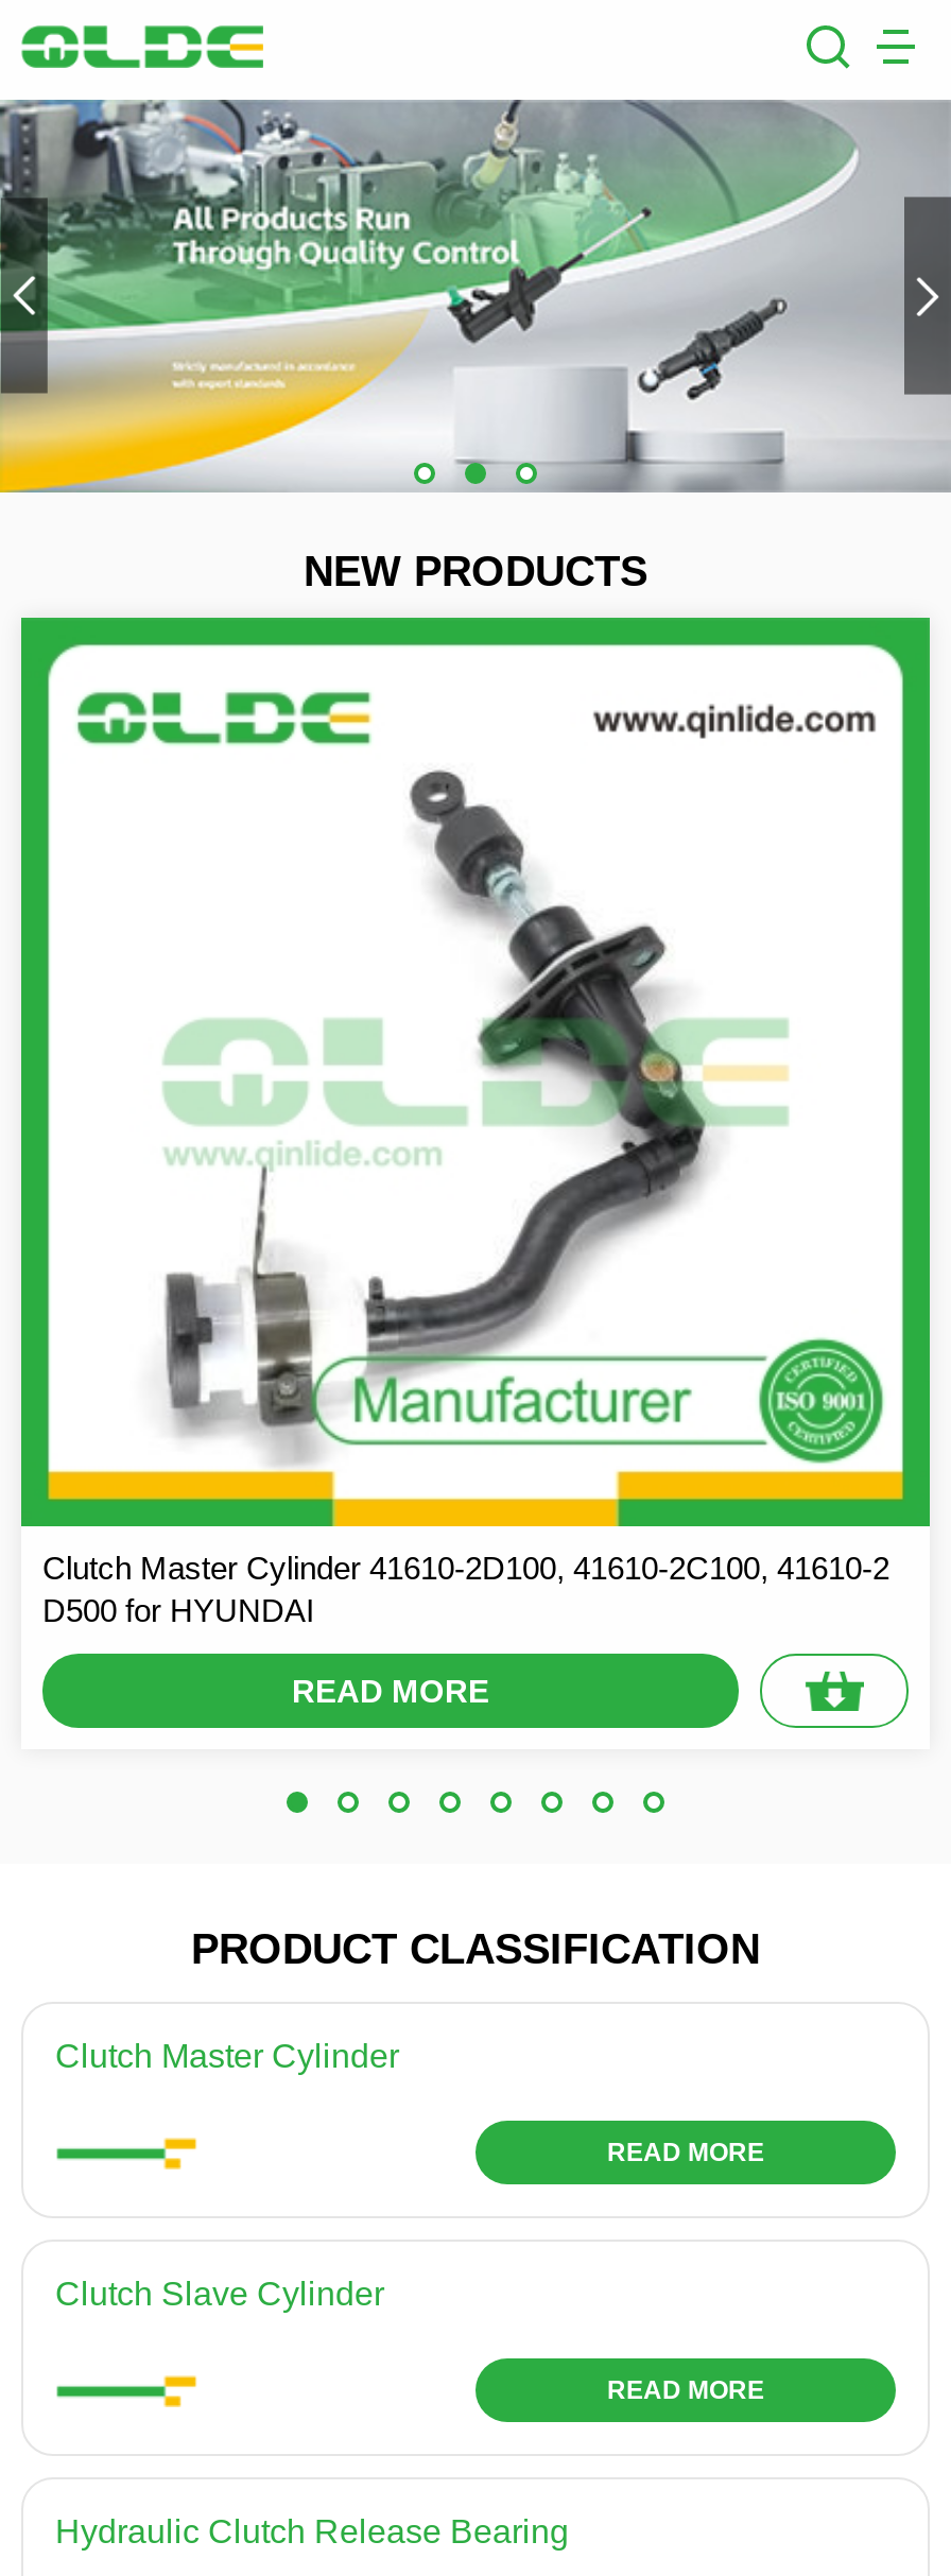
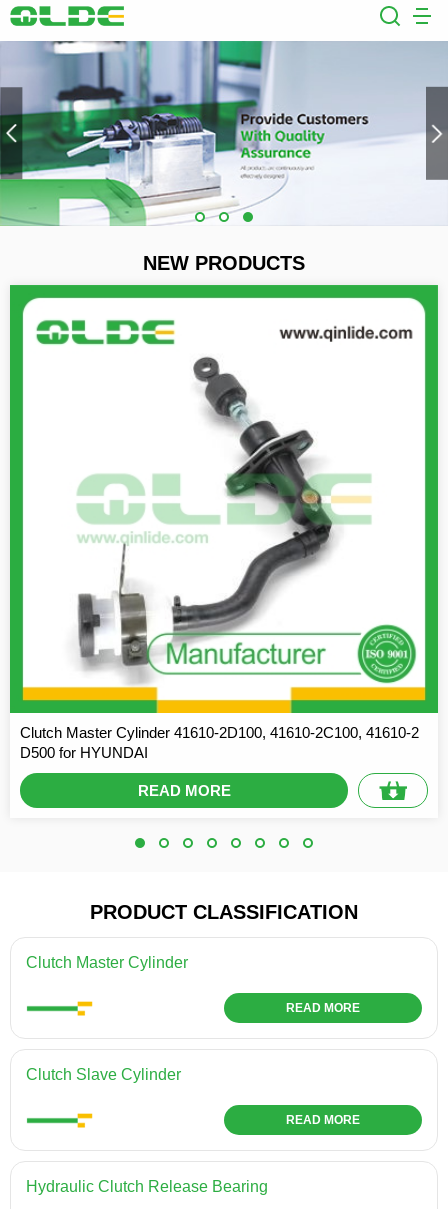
- [image]
+ [image]
